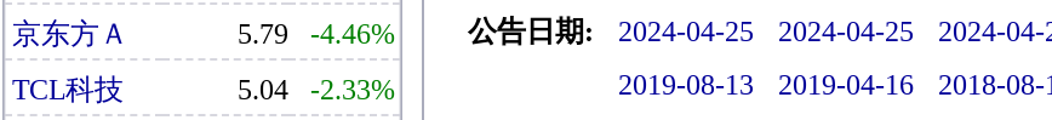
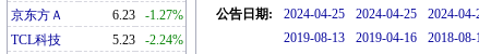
- 5.79
+ 6.23

- -4.46%
+ -1.27%

- 5.04
+ 5.23

- -2.33%
+ -2.24%
